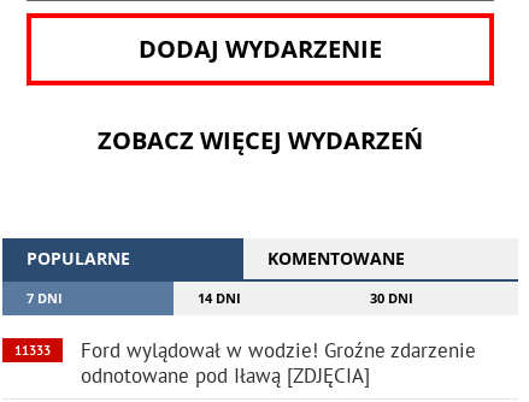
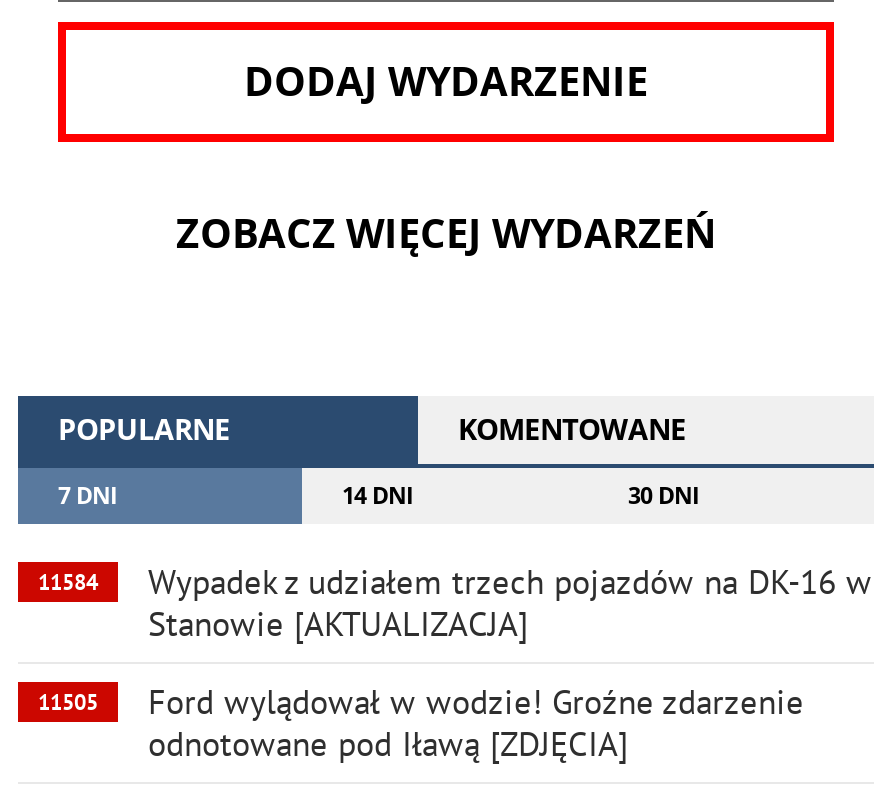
- 11333
+ 11584
+ Wypadek z udziałem trzech pojazdów na DK-16 w
+ Stanowie [AKTUALIZACJA]
+ 11505
